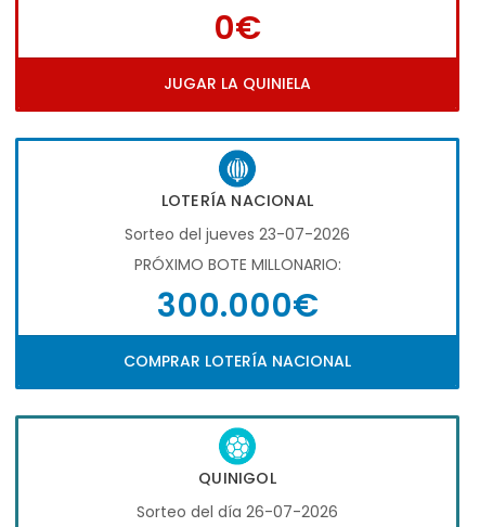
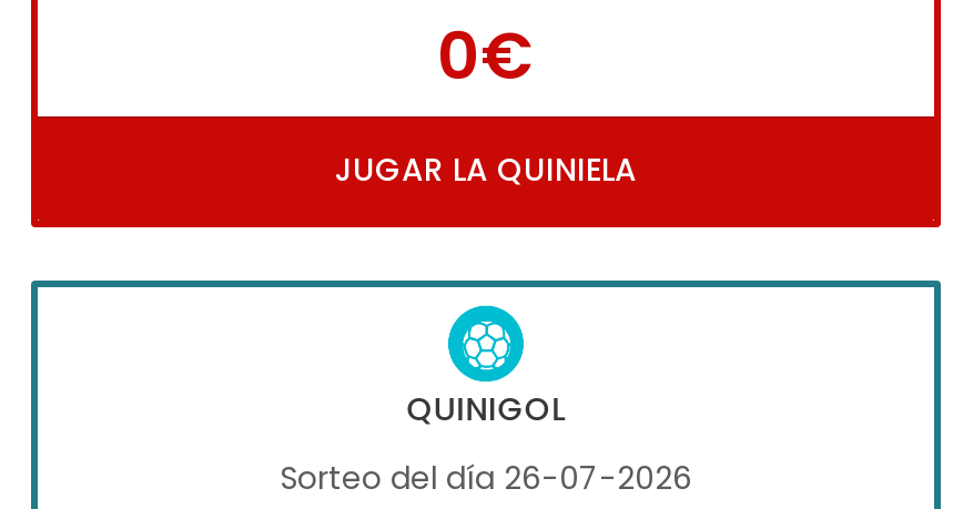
- [image]
- LOTERÍA NACIONAL
- Sorteo del jueves 23-07-2026
- PRÓXIMO BOTE MILLONARIO:
- 300.000€
- COMPRAR LOTERÍA NACIONAL
